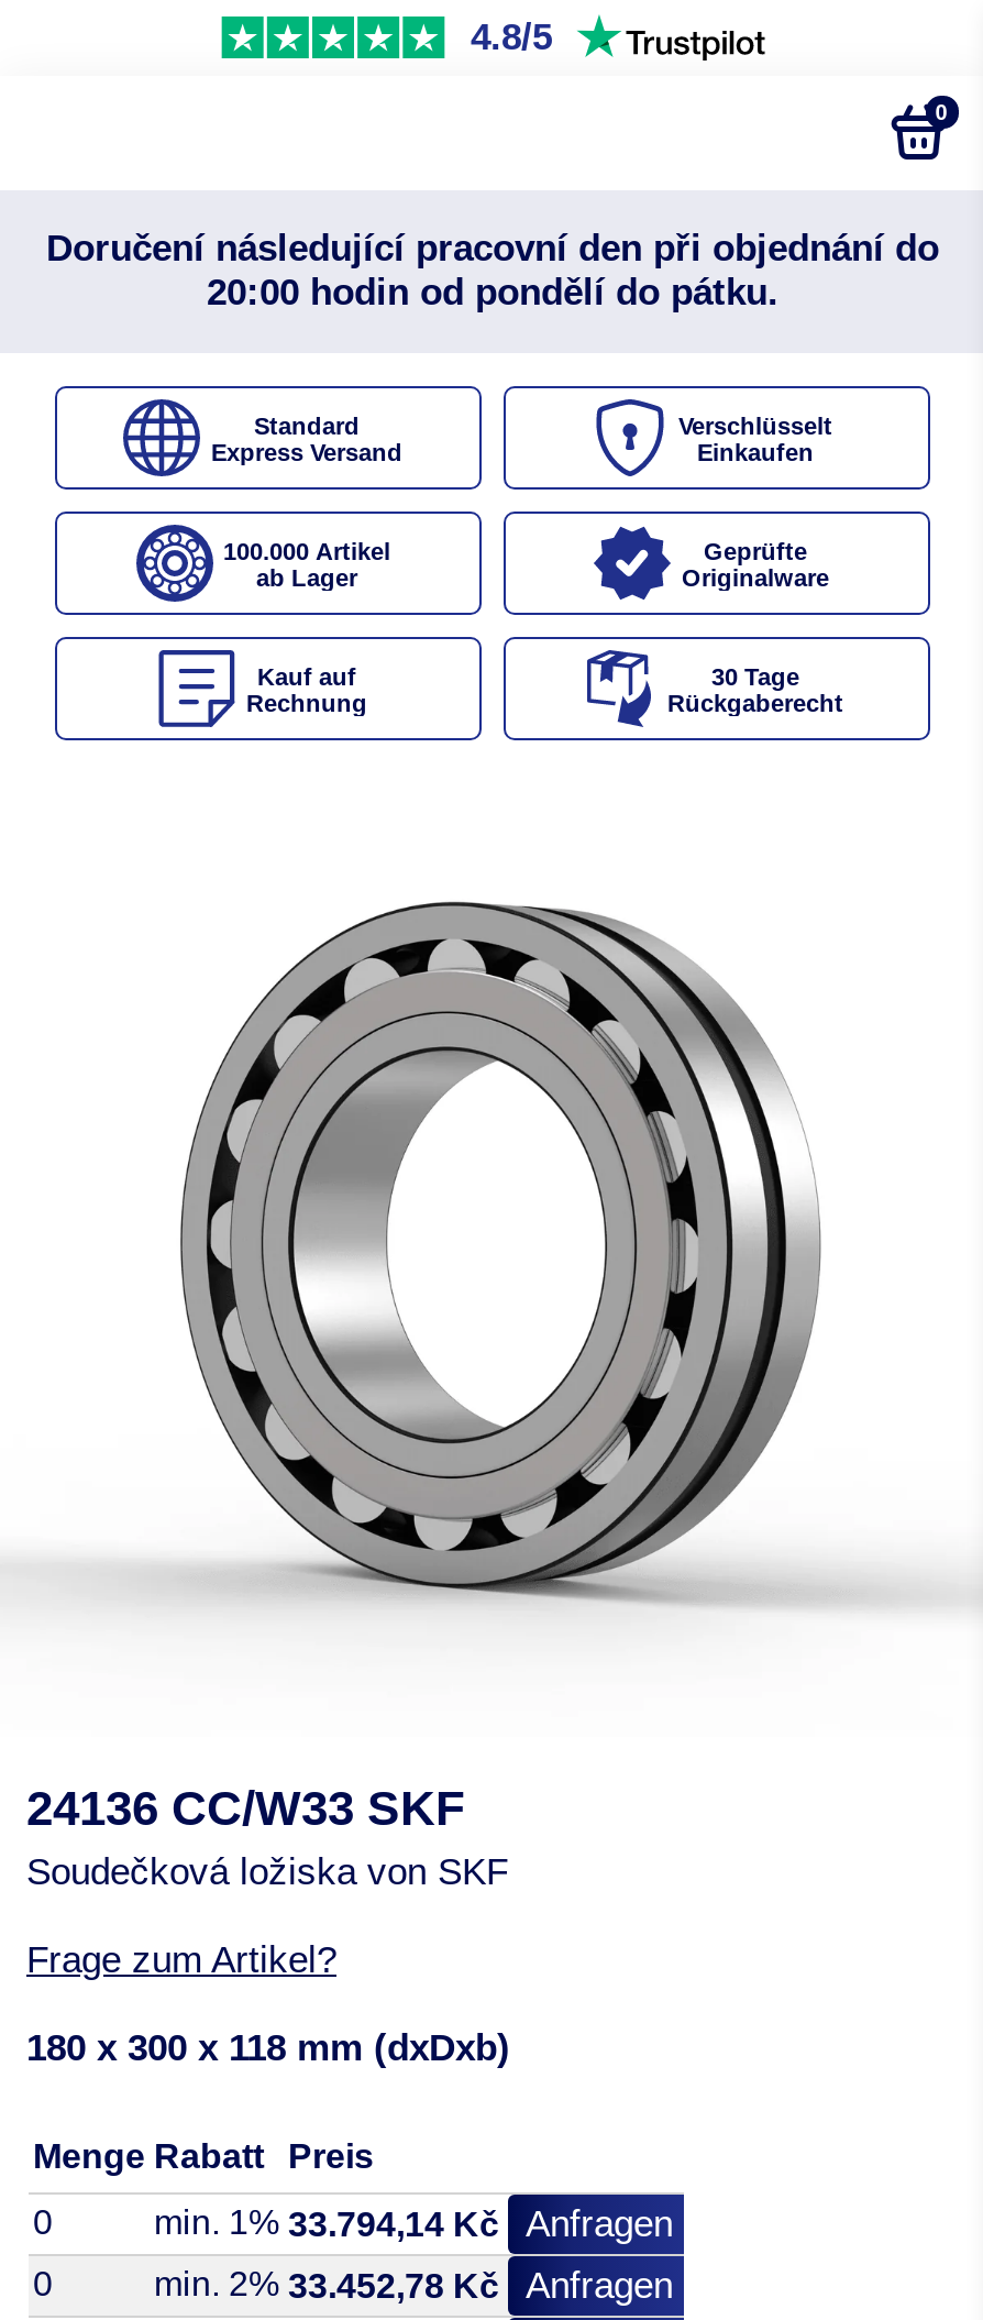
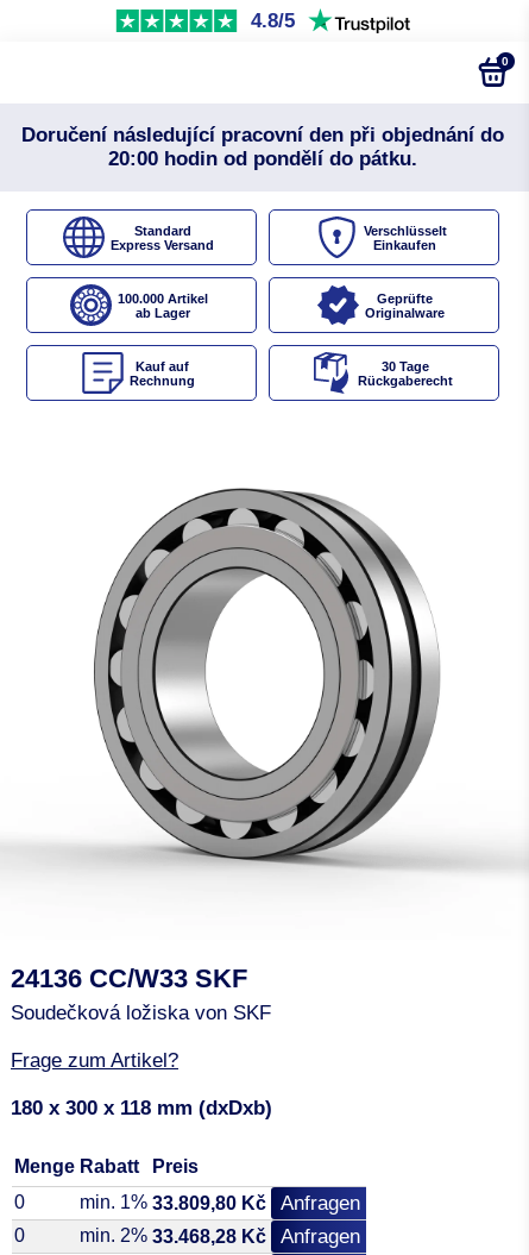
- min. 1% 33.794,14 Kč Anfragen
+ min. 1% 33.809,80 Kč Anfragen

- min. 2% 33.452,78 Kč Anfragen
+ min. 2% 33.468,28 Kč Anfragen
